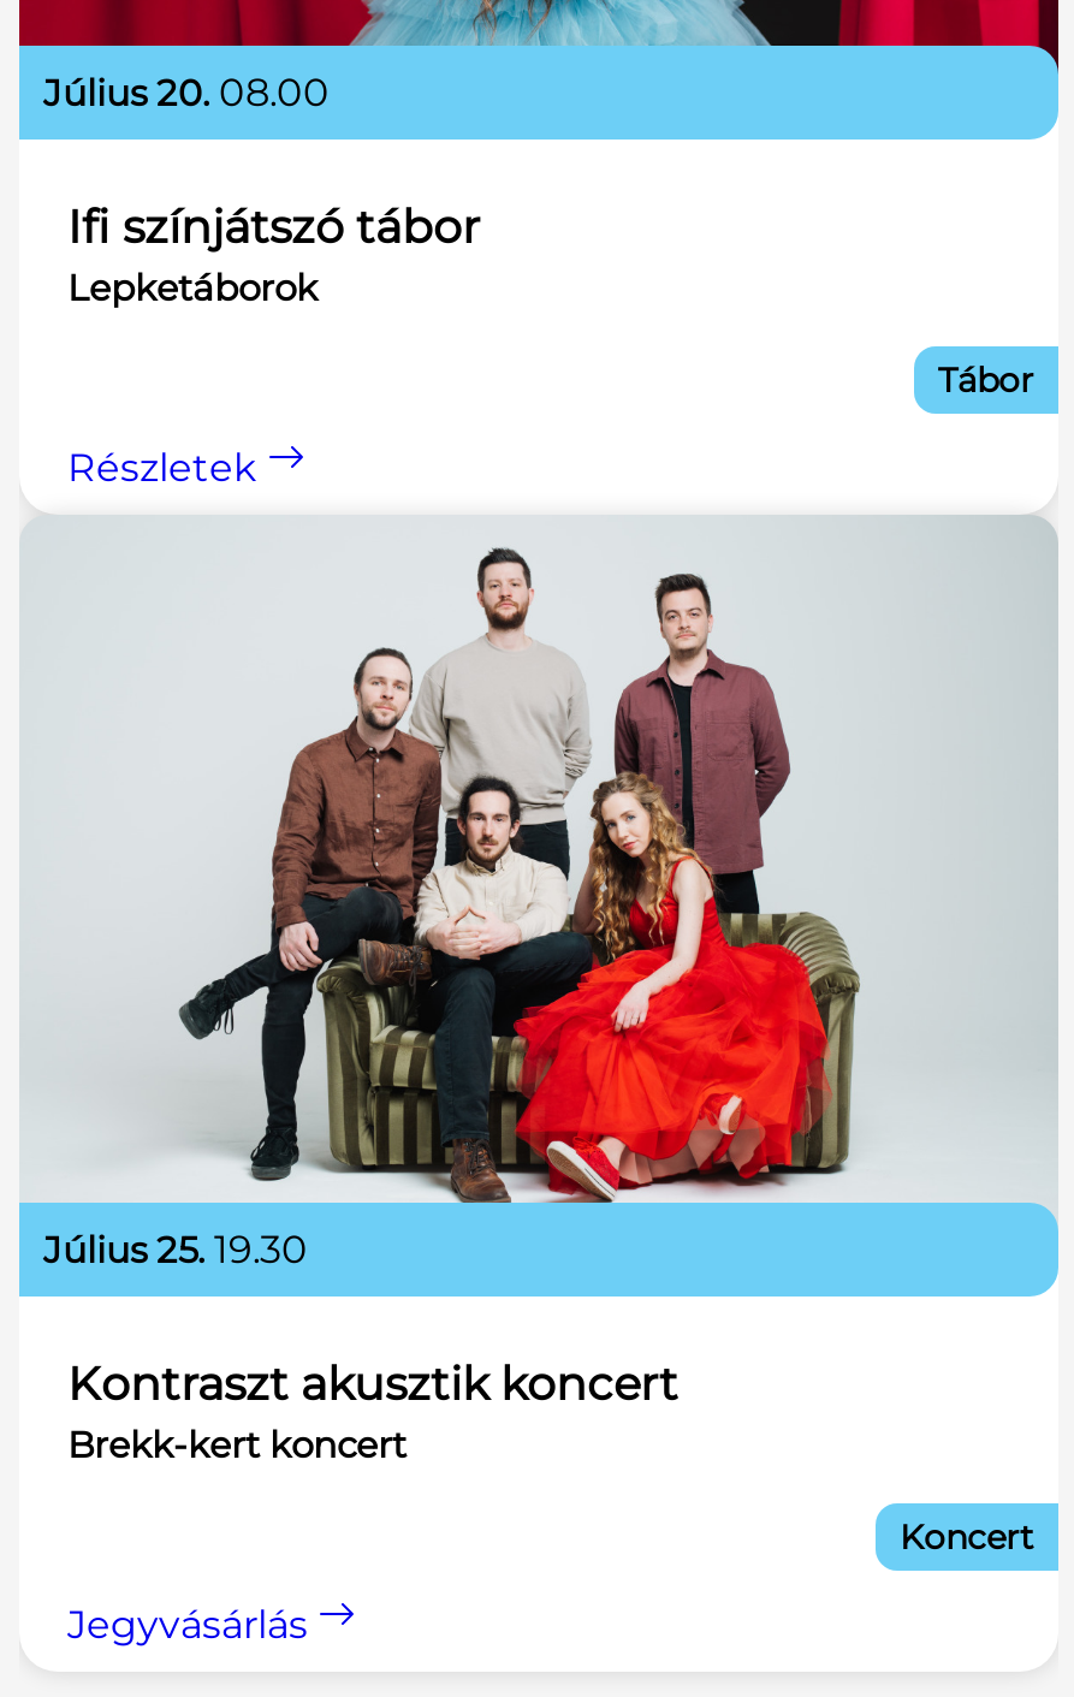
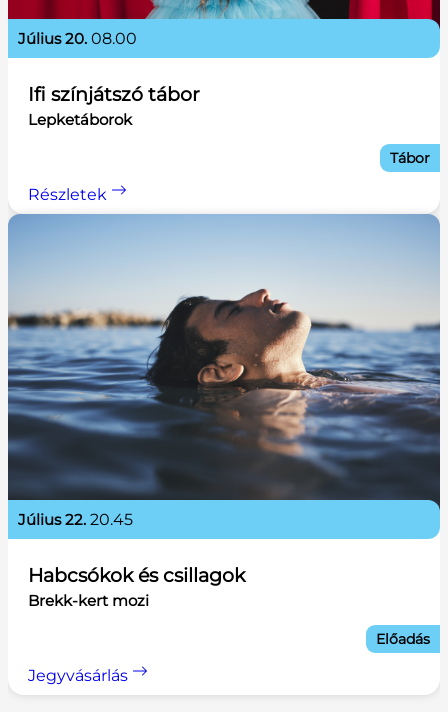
- [image]
- július 25. 19.30
+ [image]
+ július 22. 20.45

- Kontraszt akusztik koncert
- Brekk-kert koncert
+ Habcsókok és csillagok
+ Brekk-kert mozi

- Koncert
+ Előadás
